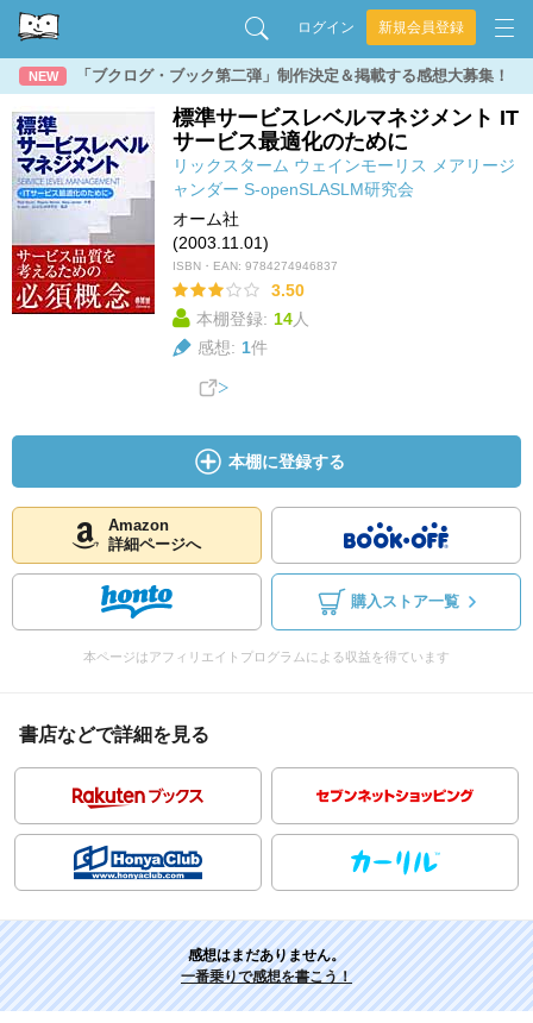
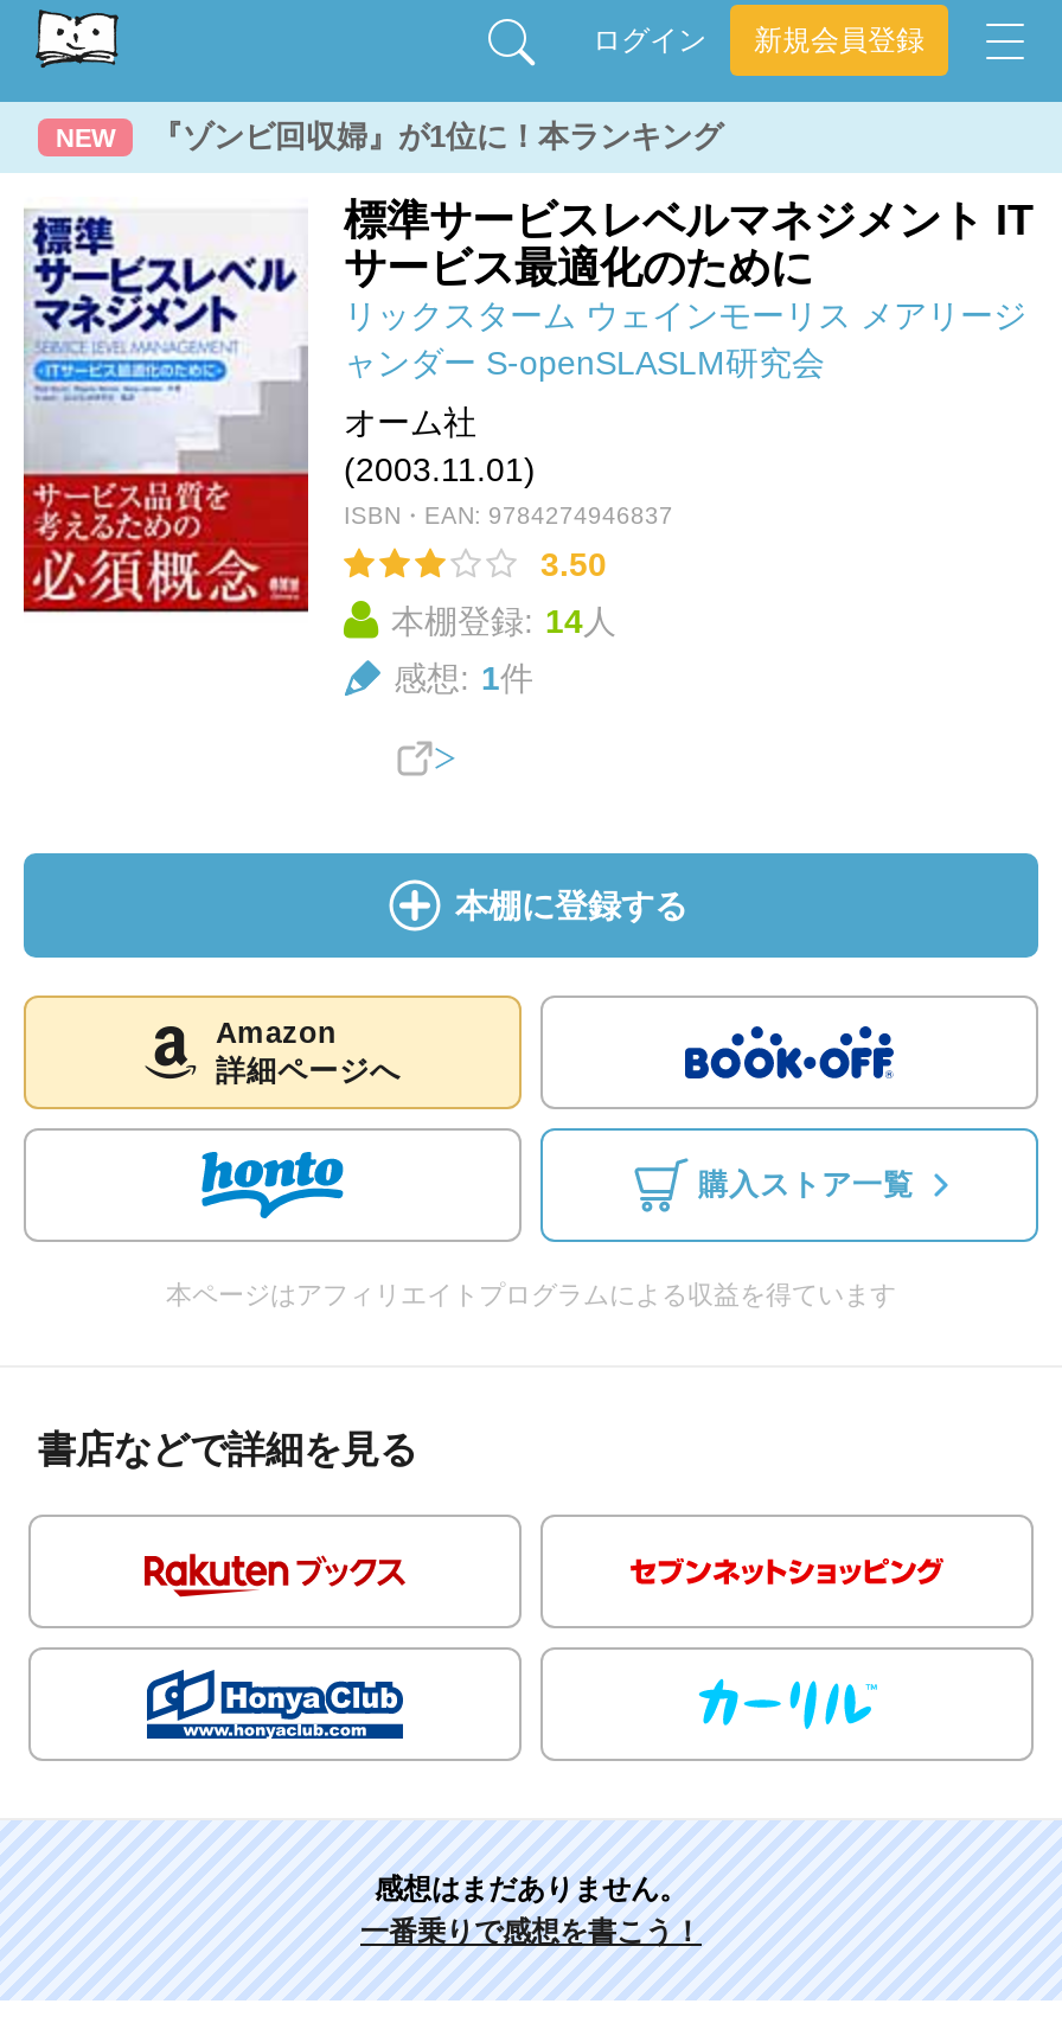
- 「ブクログ・ブック第二弾」制作決定＆掲載する感想大募集！
+ 『ゾンビ回収婦』が1位に！本ランキング
